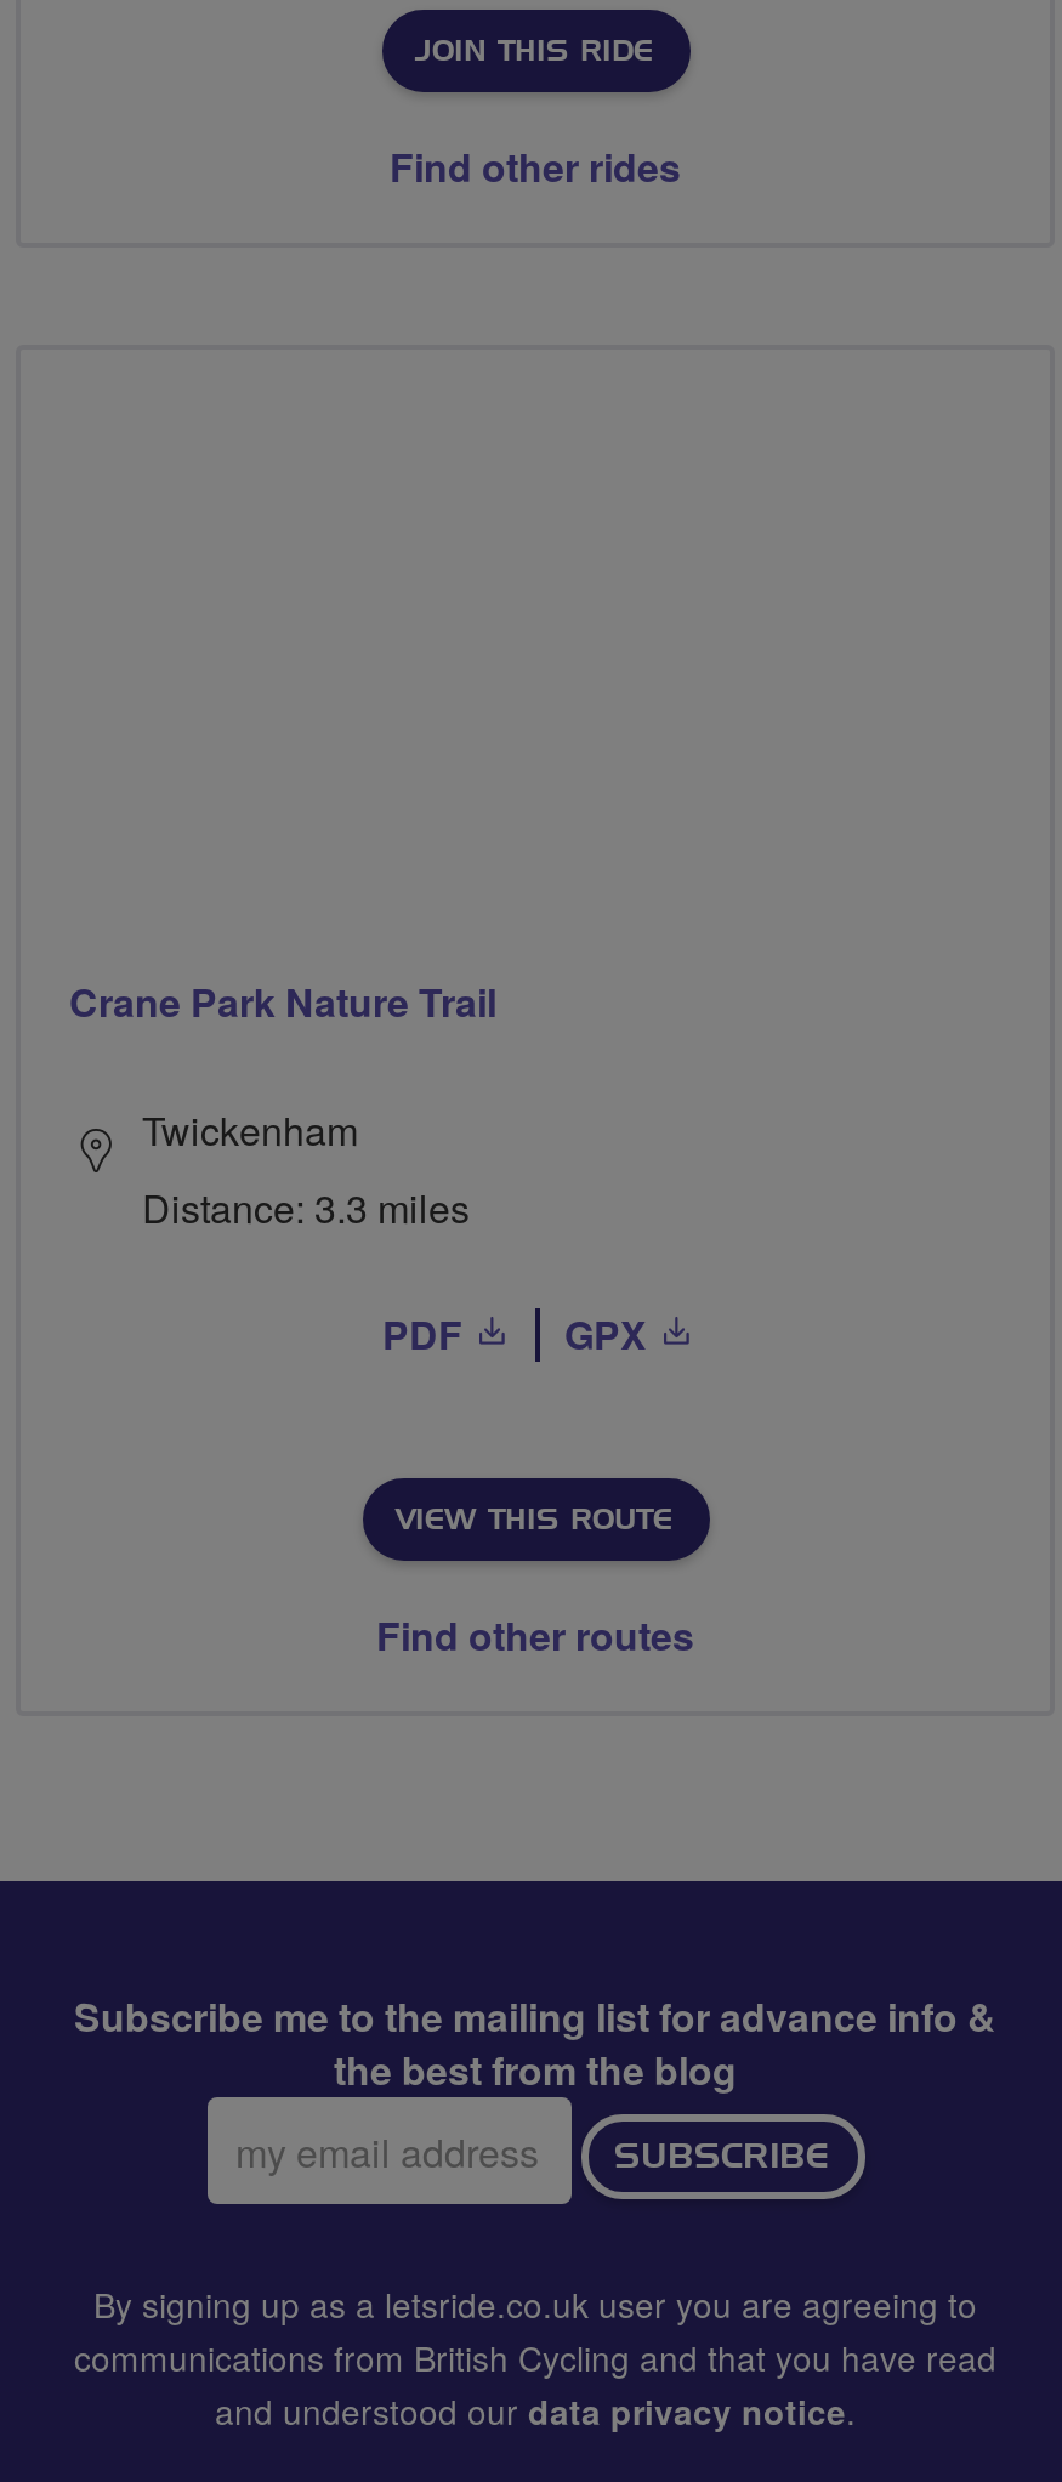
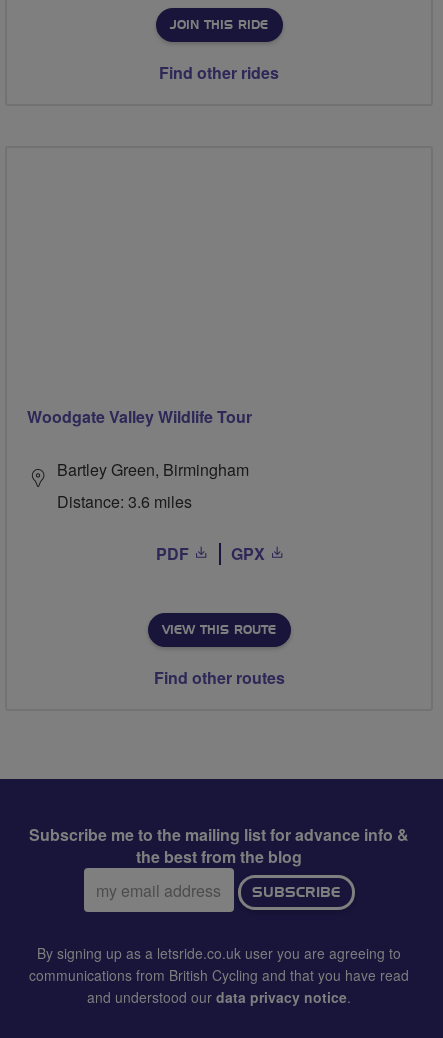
- Crane Park Nature Trail
+ Woodgate Valley Wildlife Tour

- Twickenham
- Distance: 3.3 miles
+ Bartley Green, Birmingham
+ Distance: 3.6 miles
